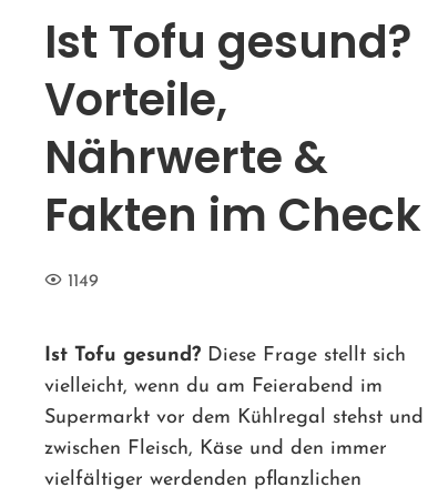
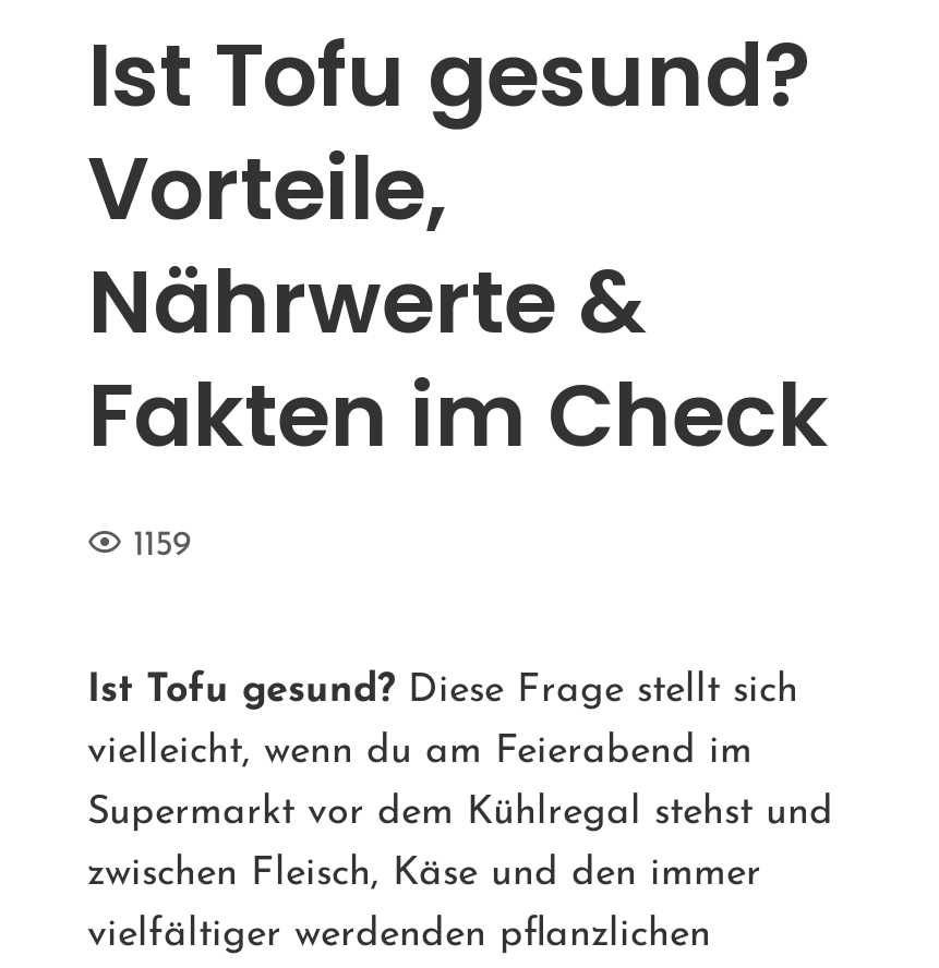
- 1149
+ 1159
